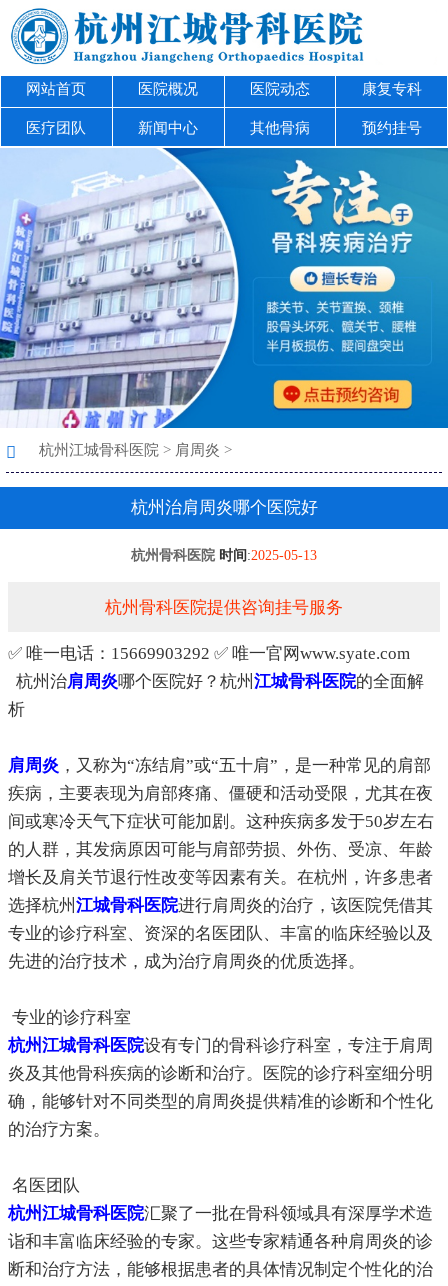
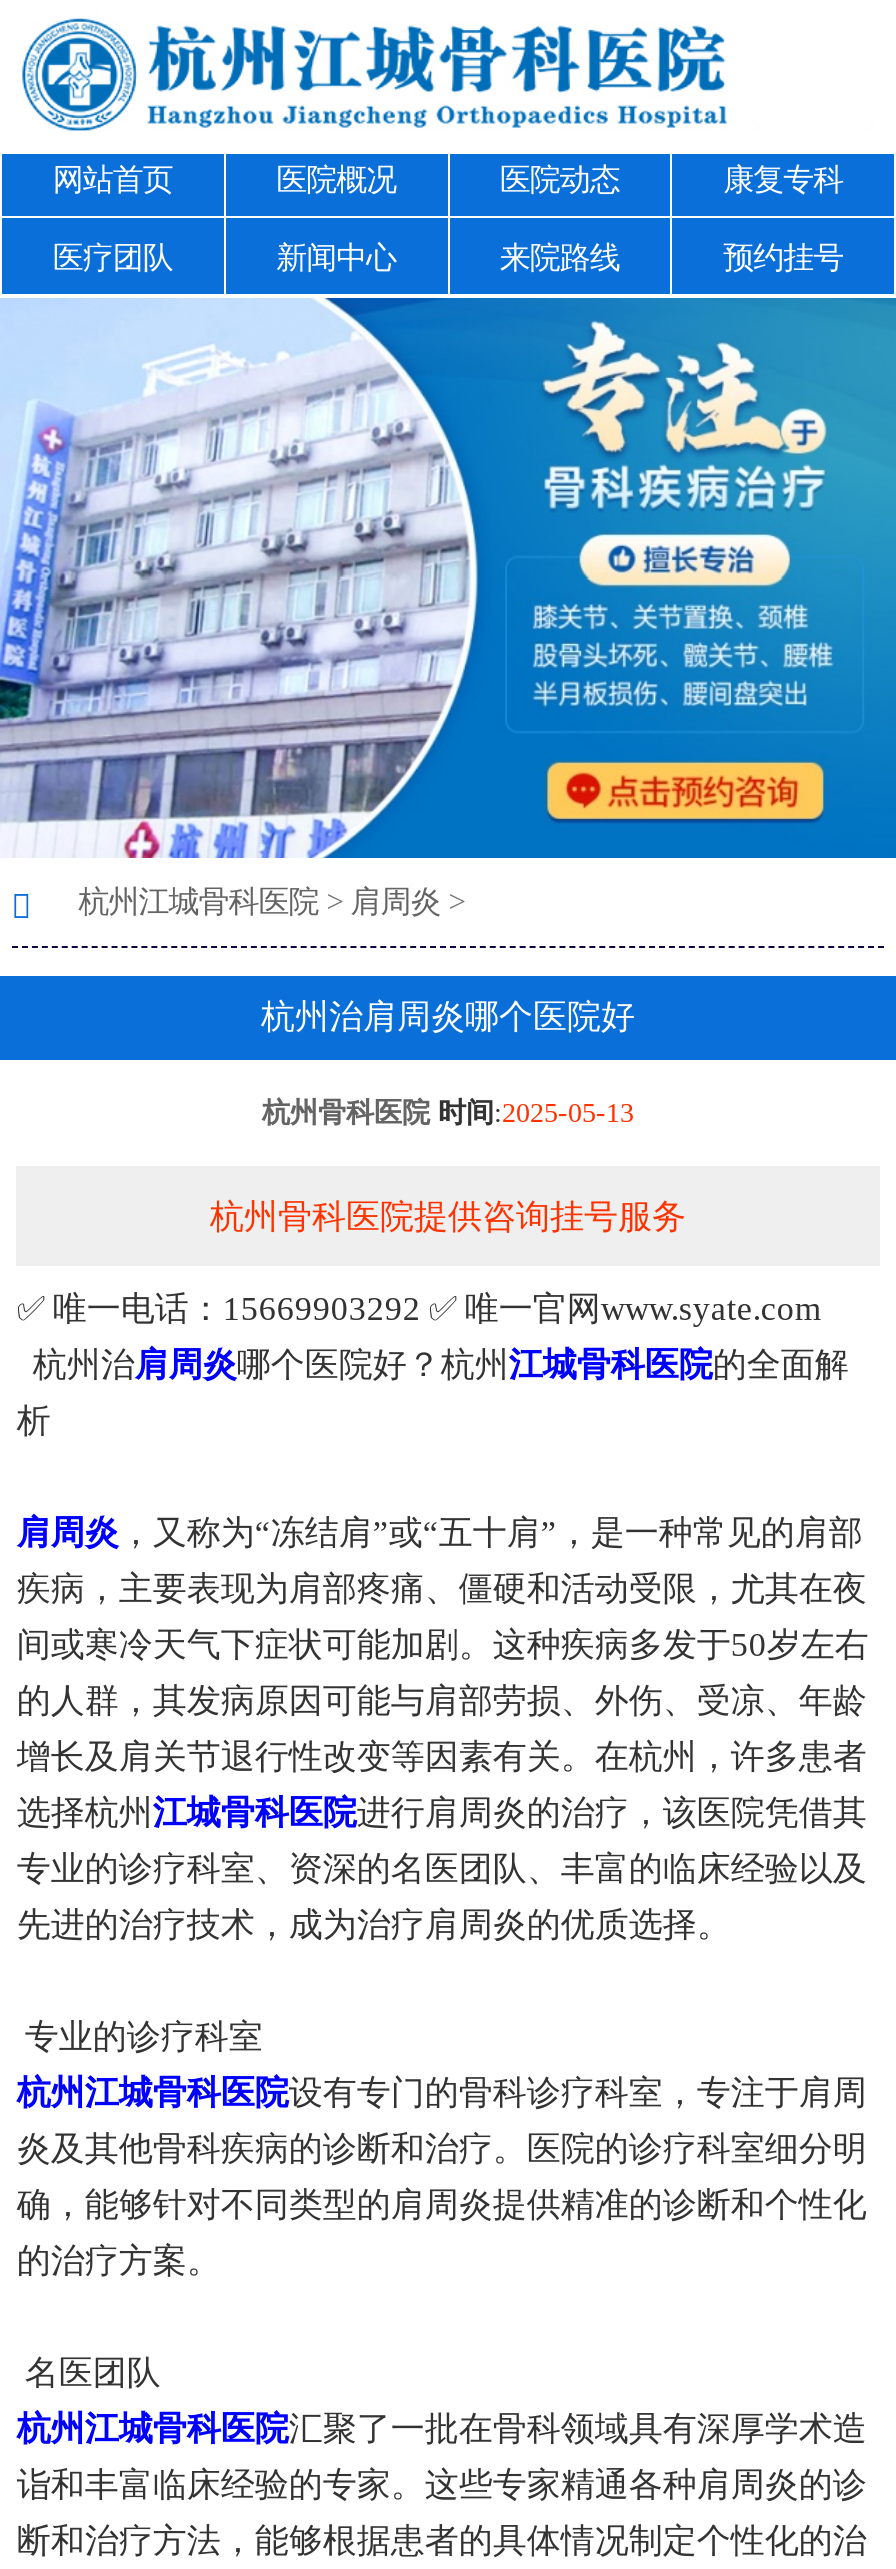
- 其他骨病
+ 来院路线
